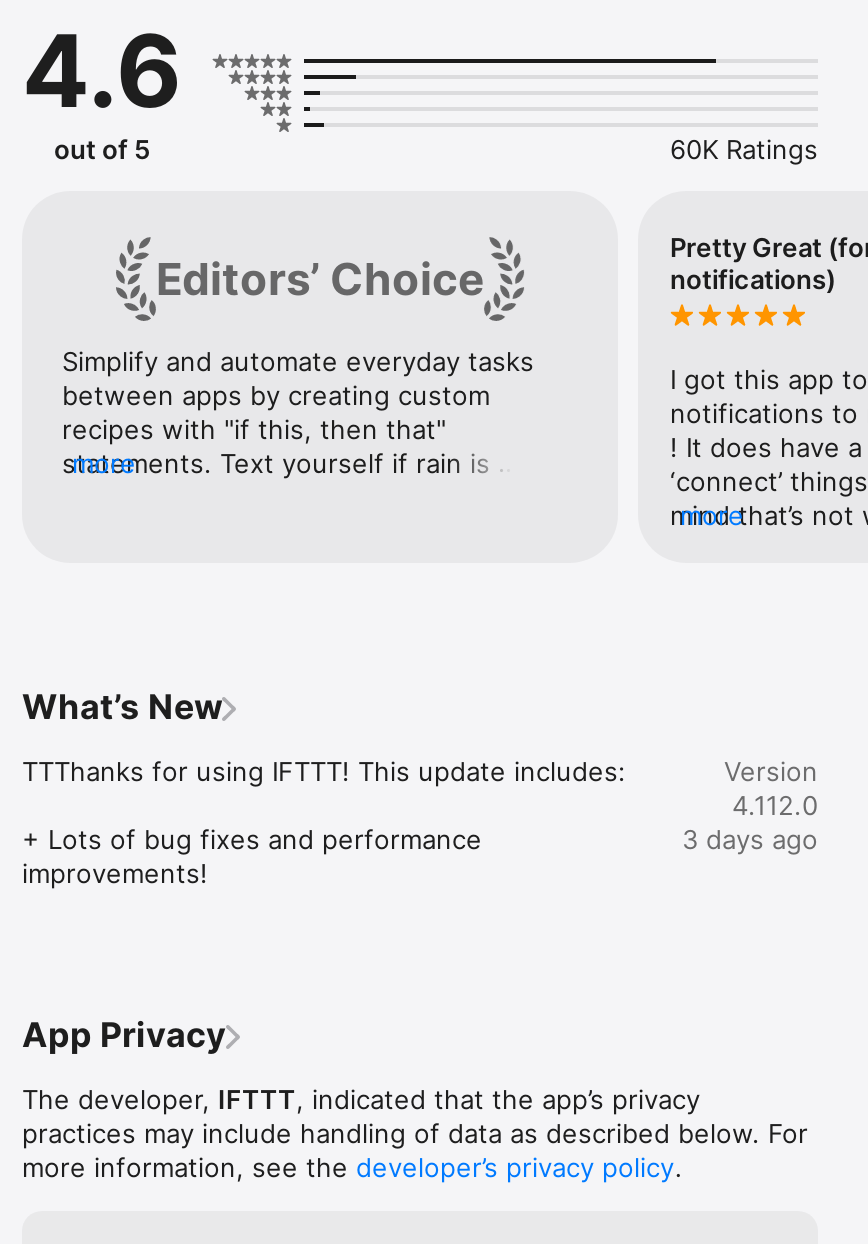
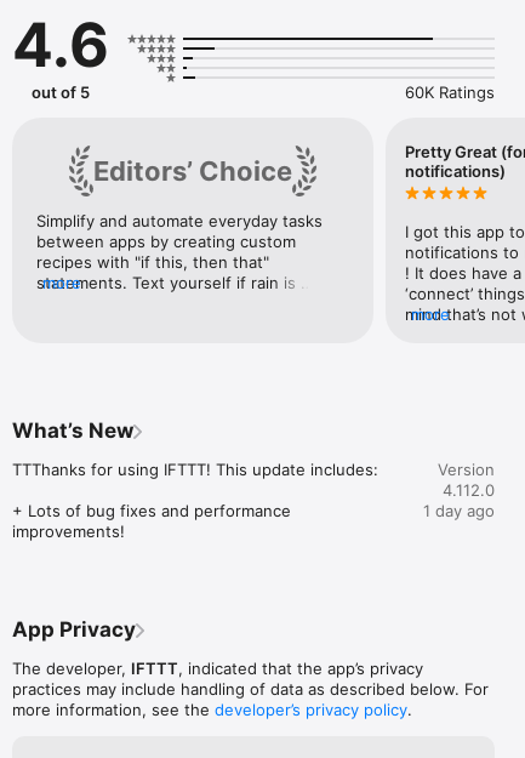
- 3 days ago
+ 1 day ago
